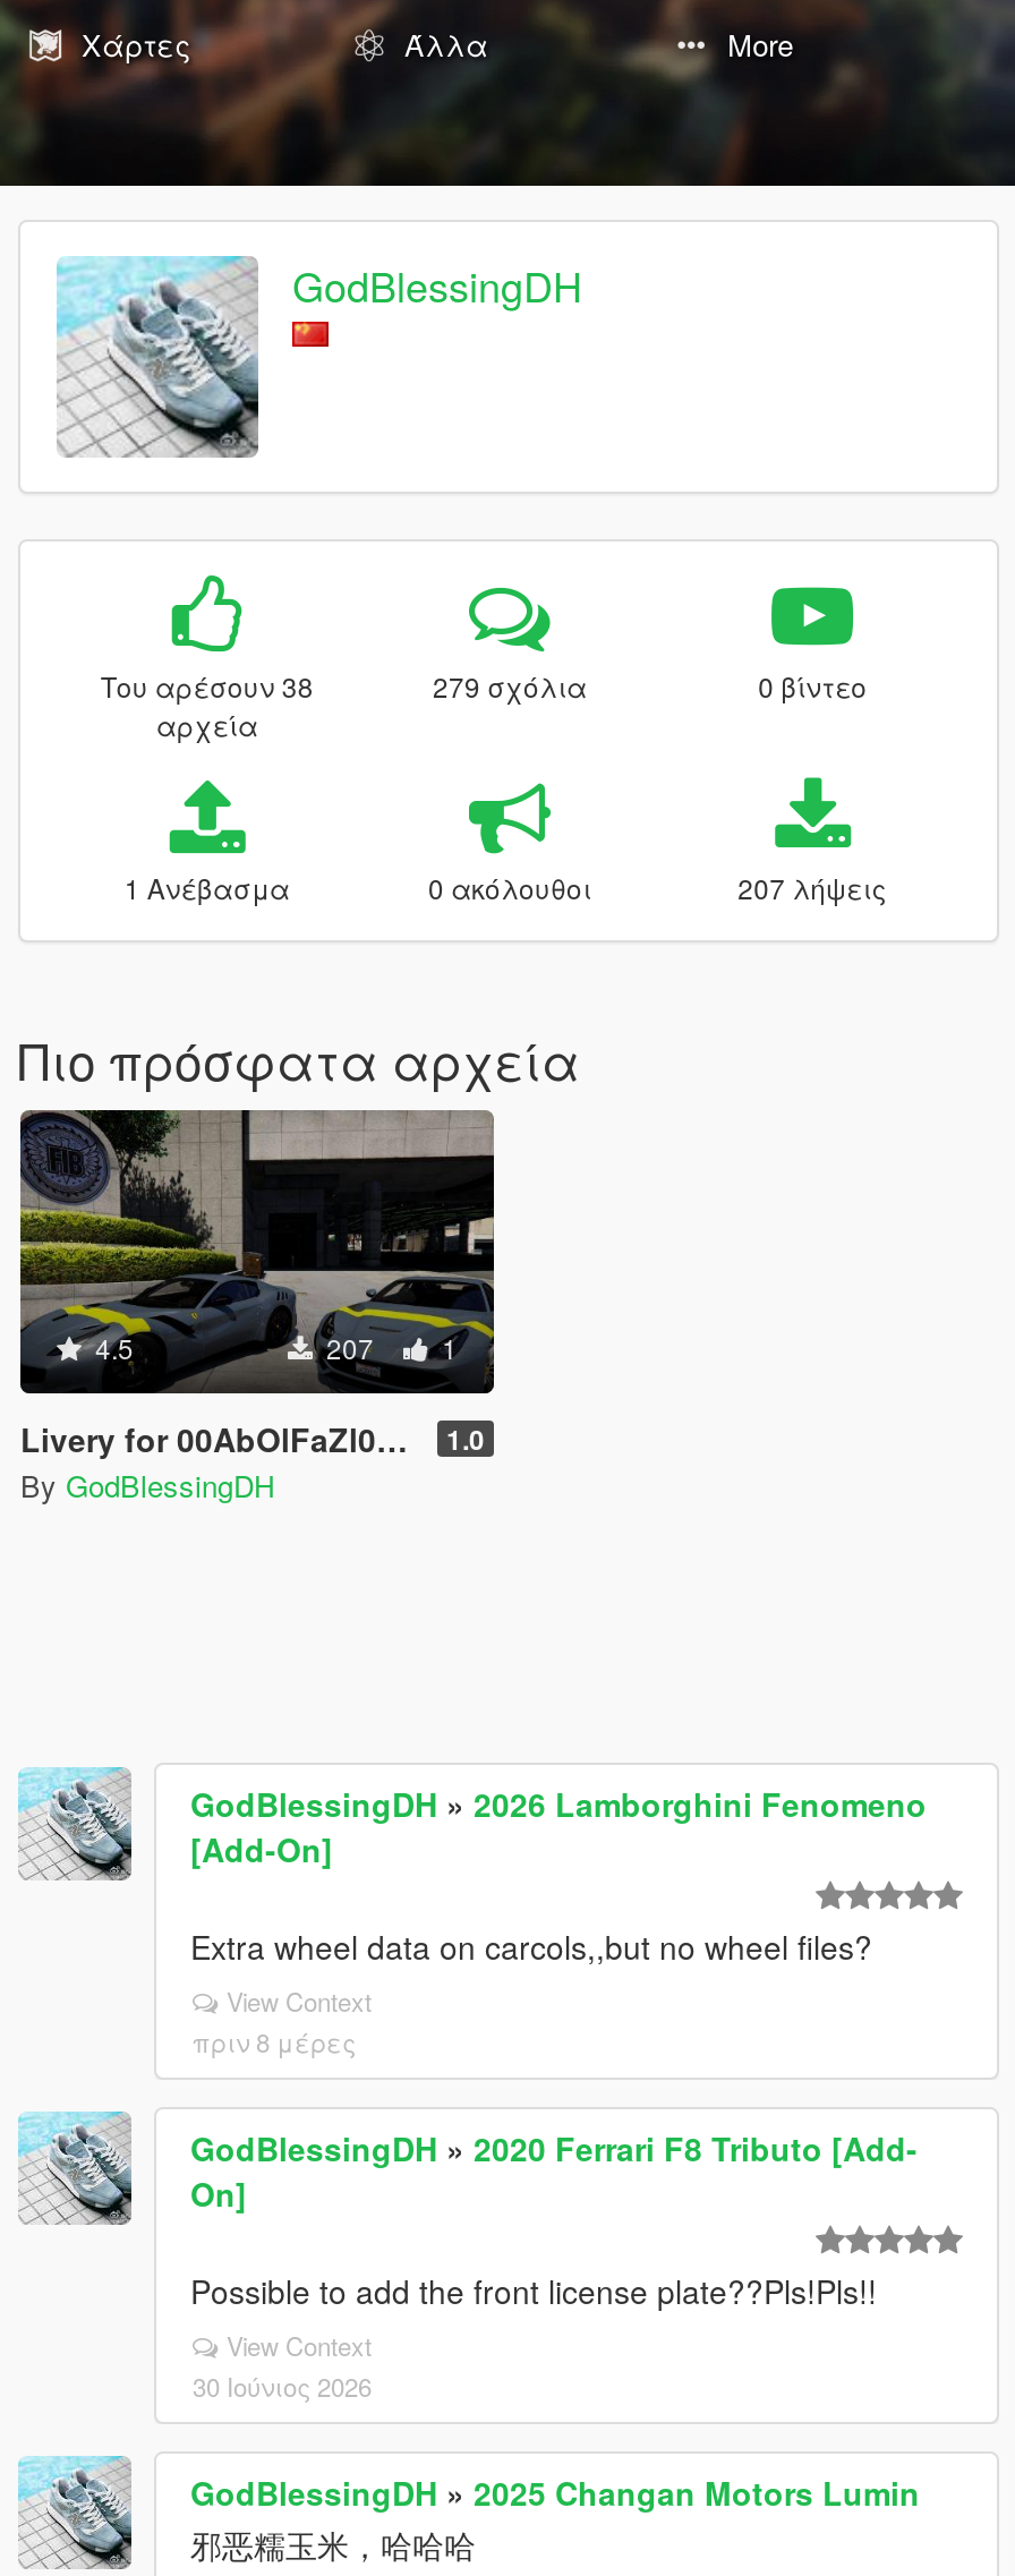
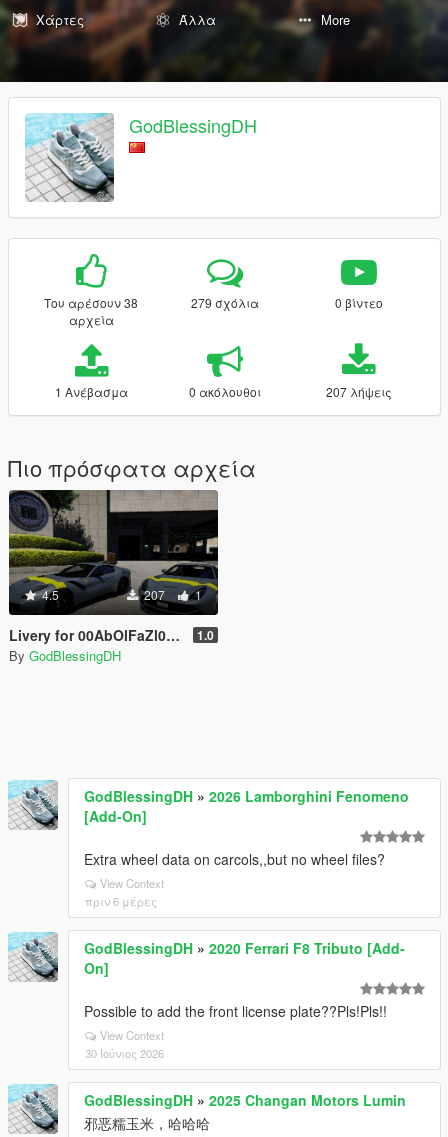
- πριν 8 μέρες
+ πριν 6 μέρες
